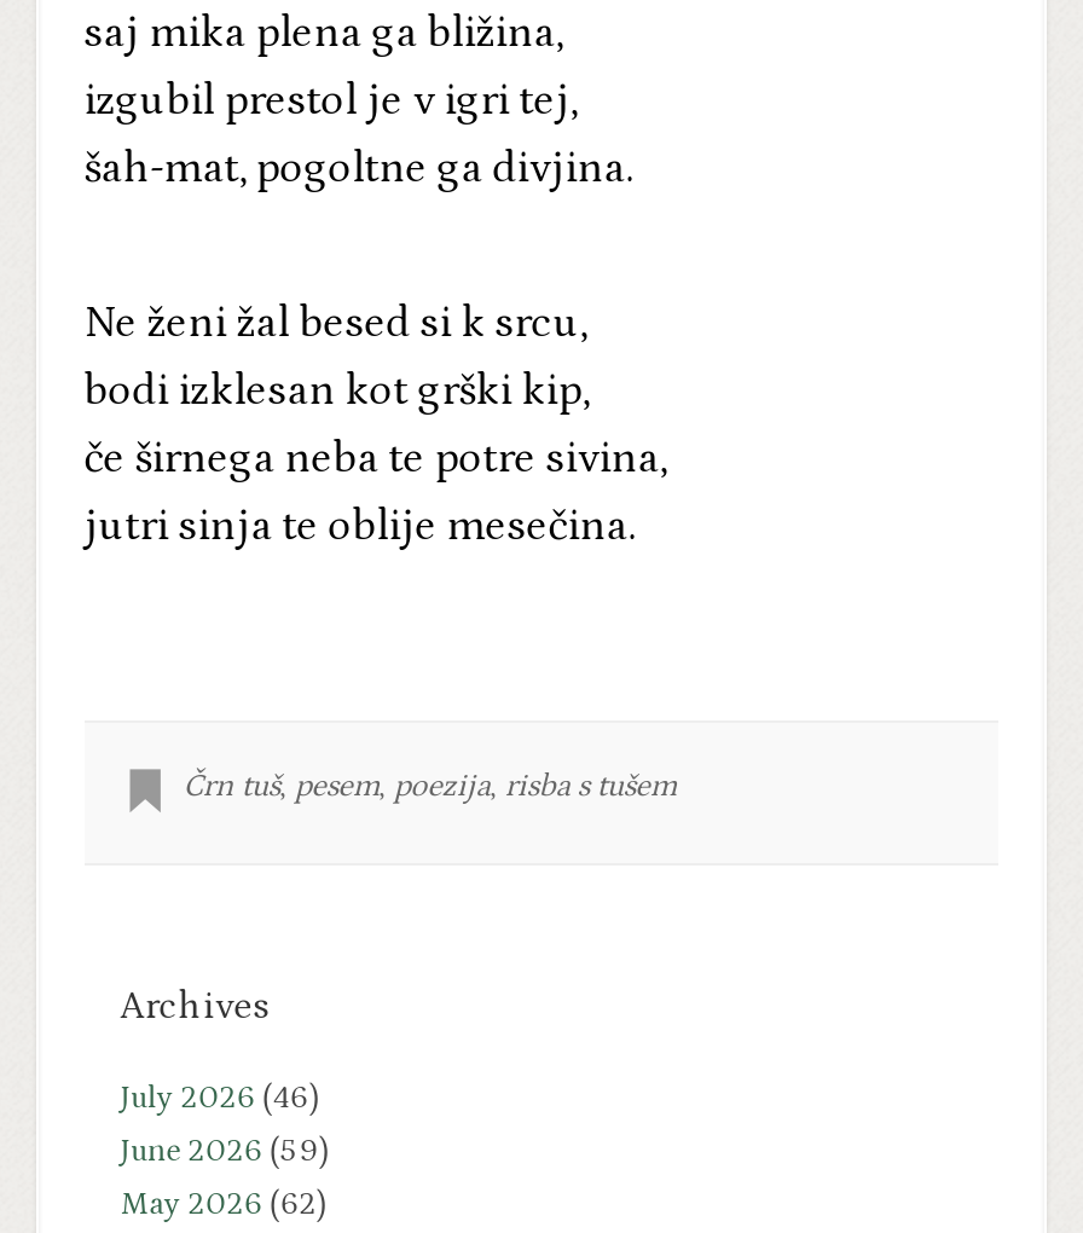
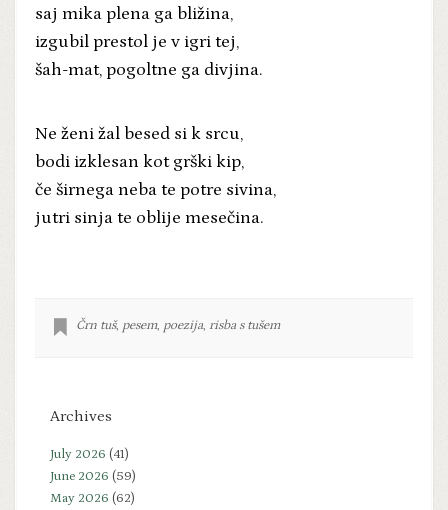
- July 2026 (46)
+ July 2026 (41)
